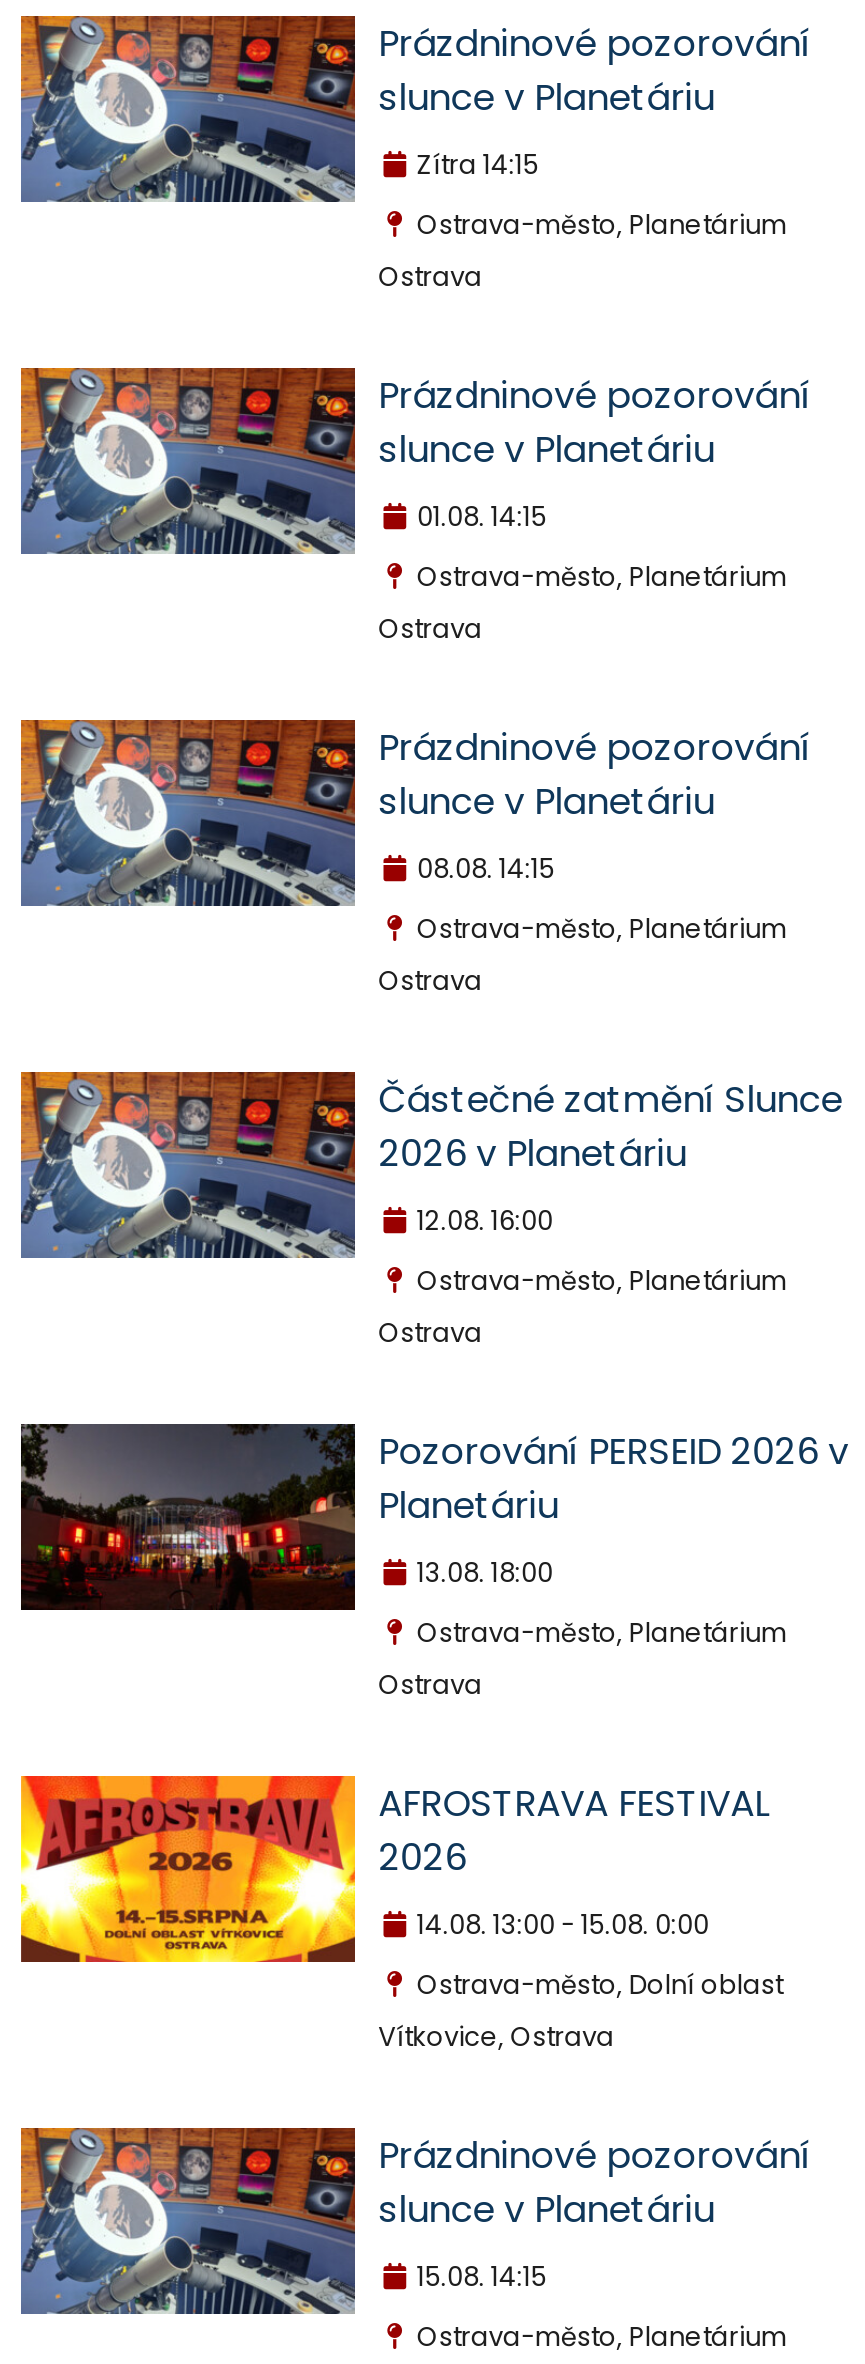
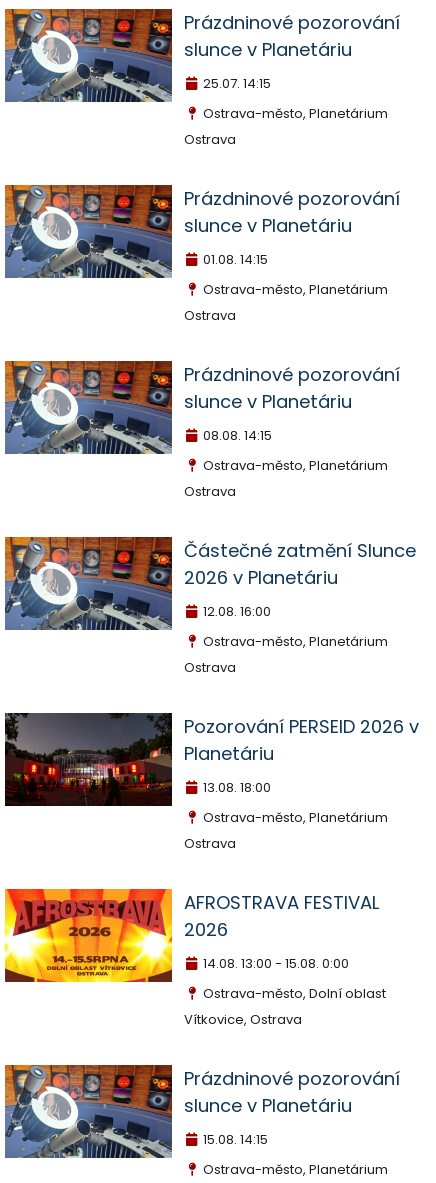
- Zítra 14:15
+ 25.07. 14:15
